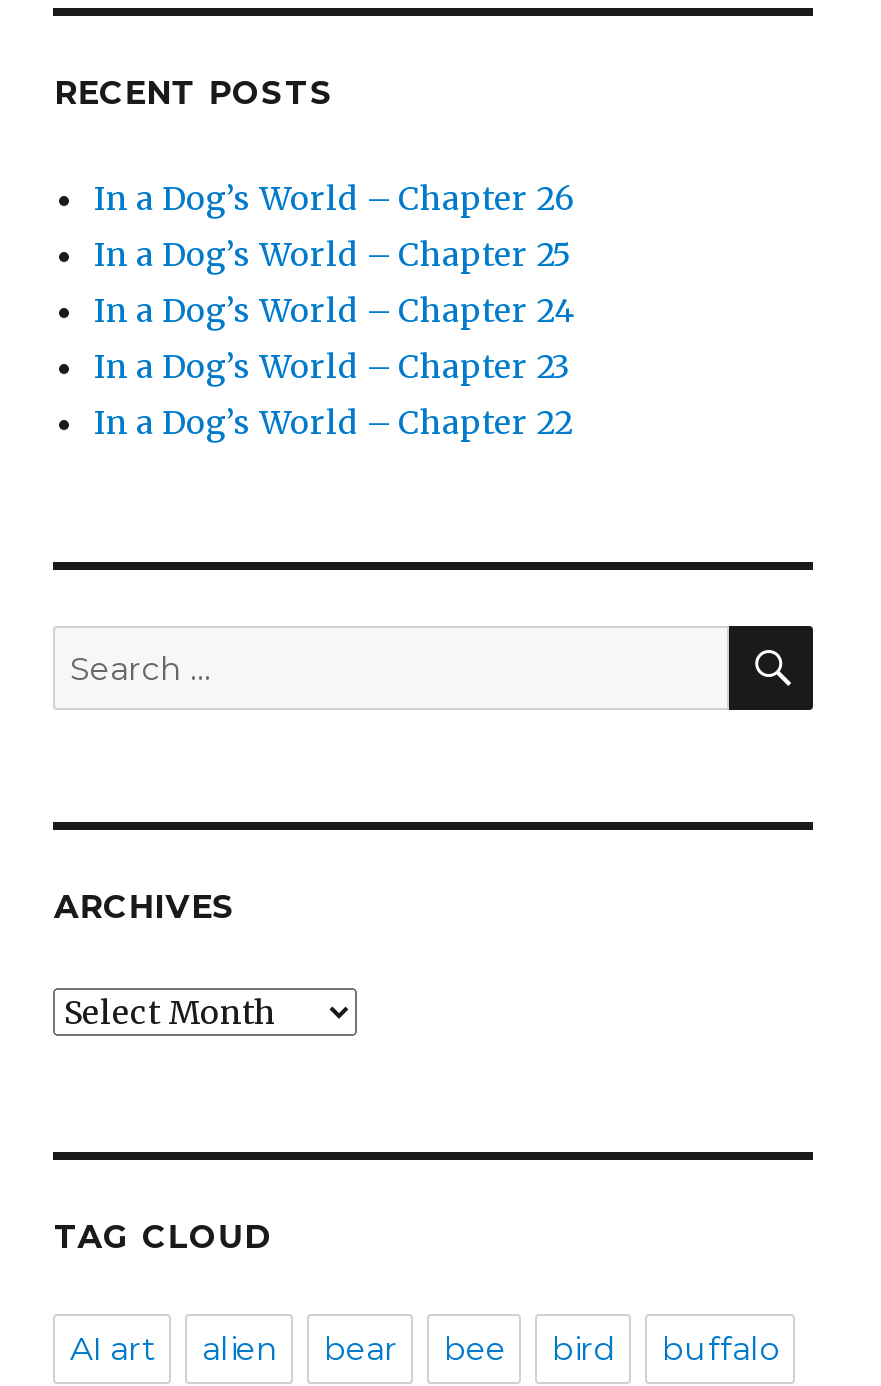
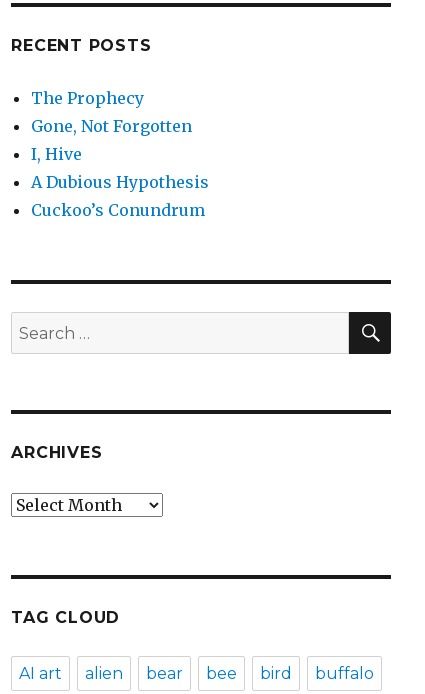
- In a Dog’s World – Chapter 26
- In a Dog’s World – Chapter 25
- In a Dog’s World – Chapter 24
- In a Dog’s World – Chapter 23
- In a Dog’s World – Chapter 22
+ The Prophecy
+ Gone, Not Forgotten
+ I, Hive
+ A Dubious Hypothesis
+ Cuckoo’s Conundrum
